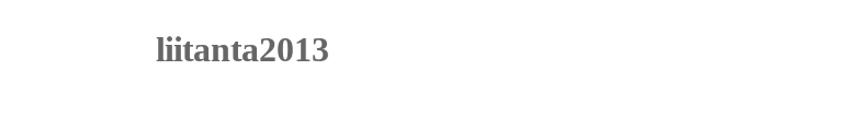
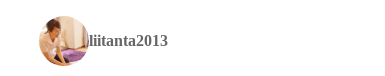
+ [image]
